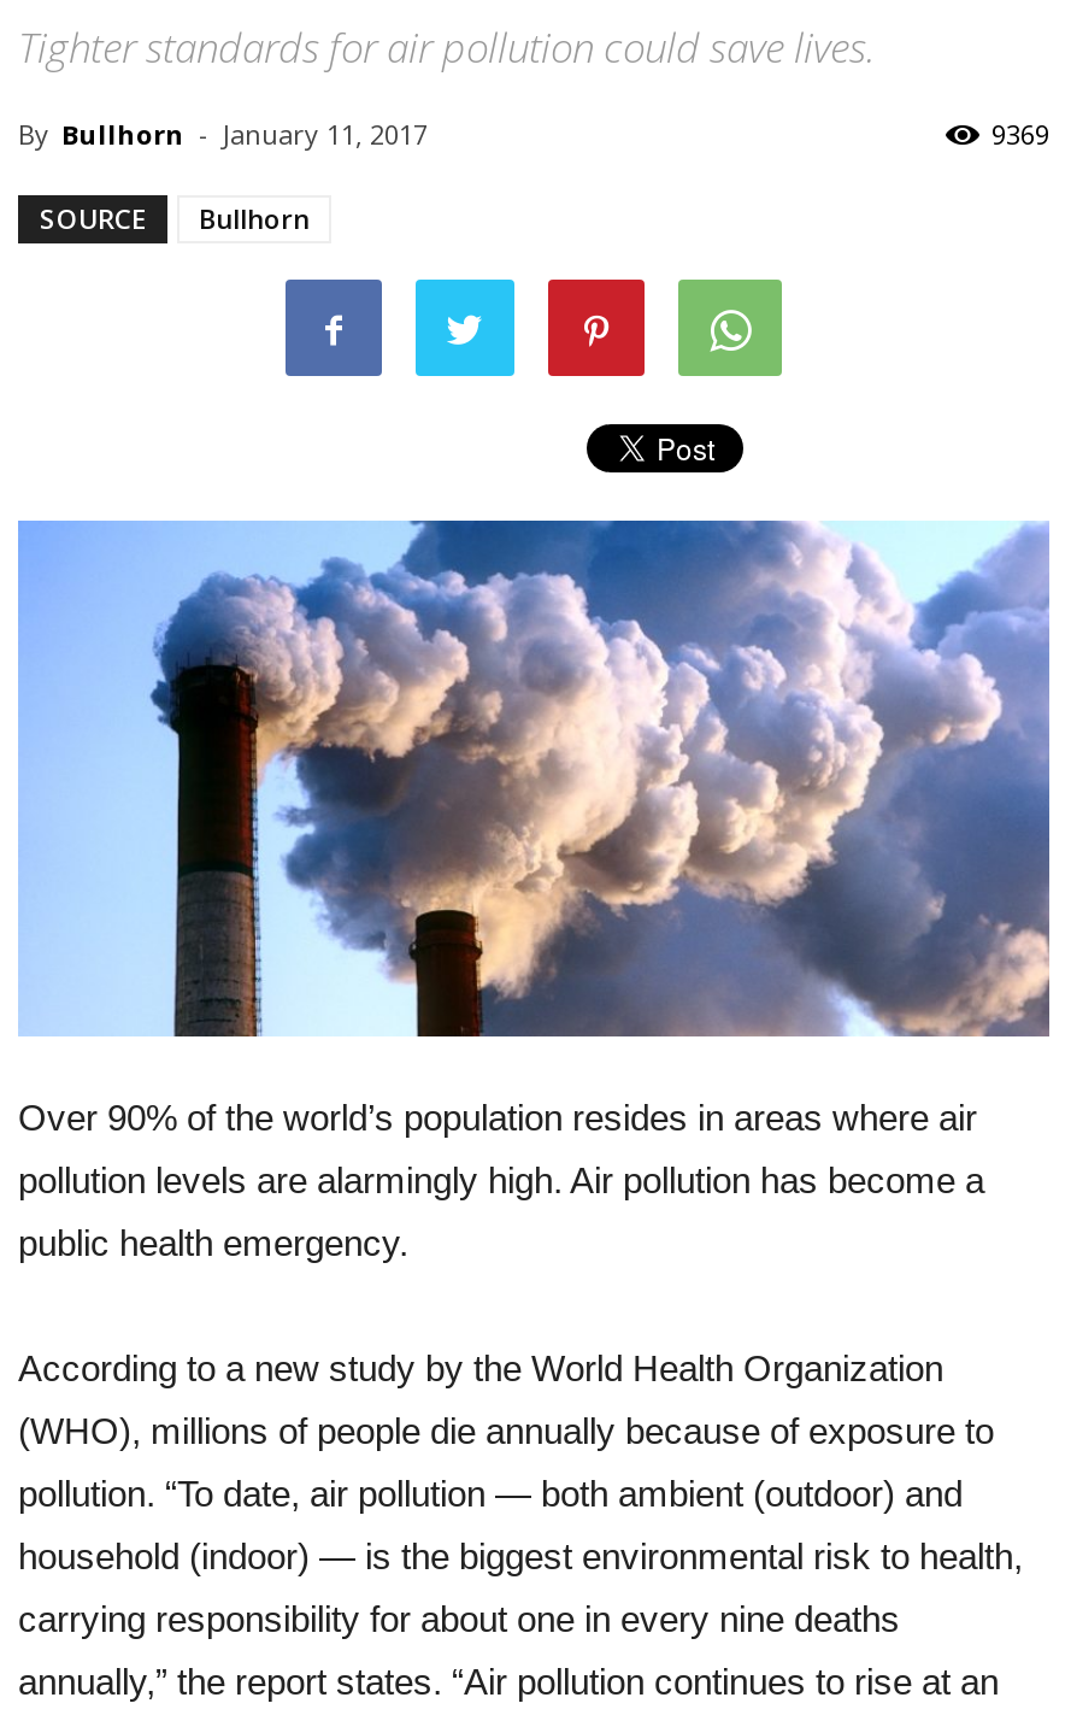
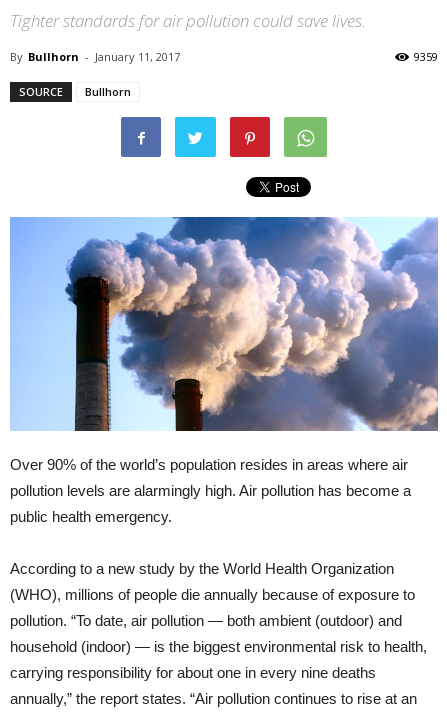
- 9369
+ 9359
